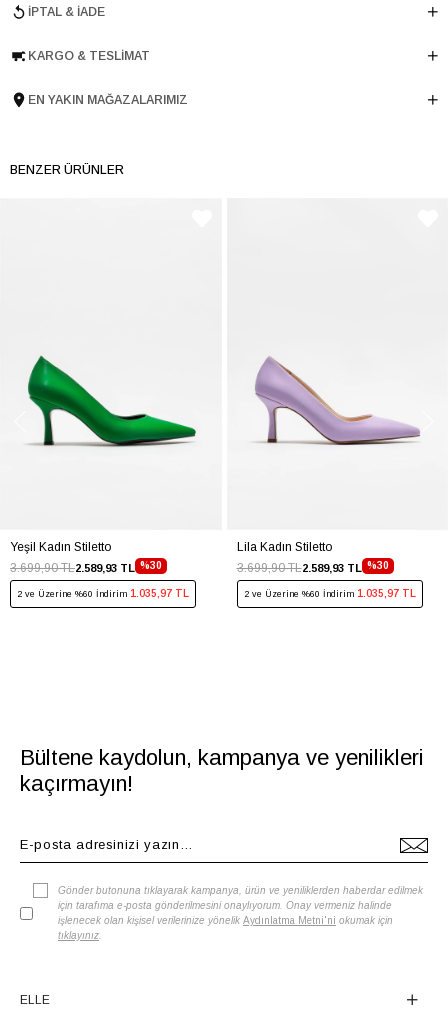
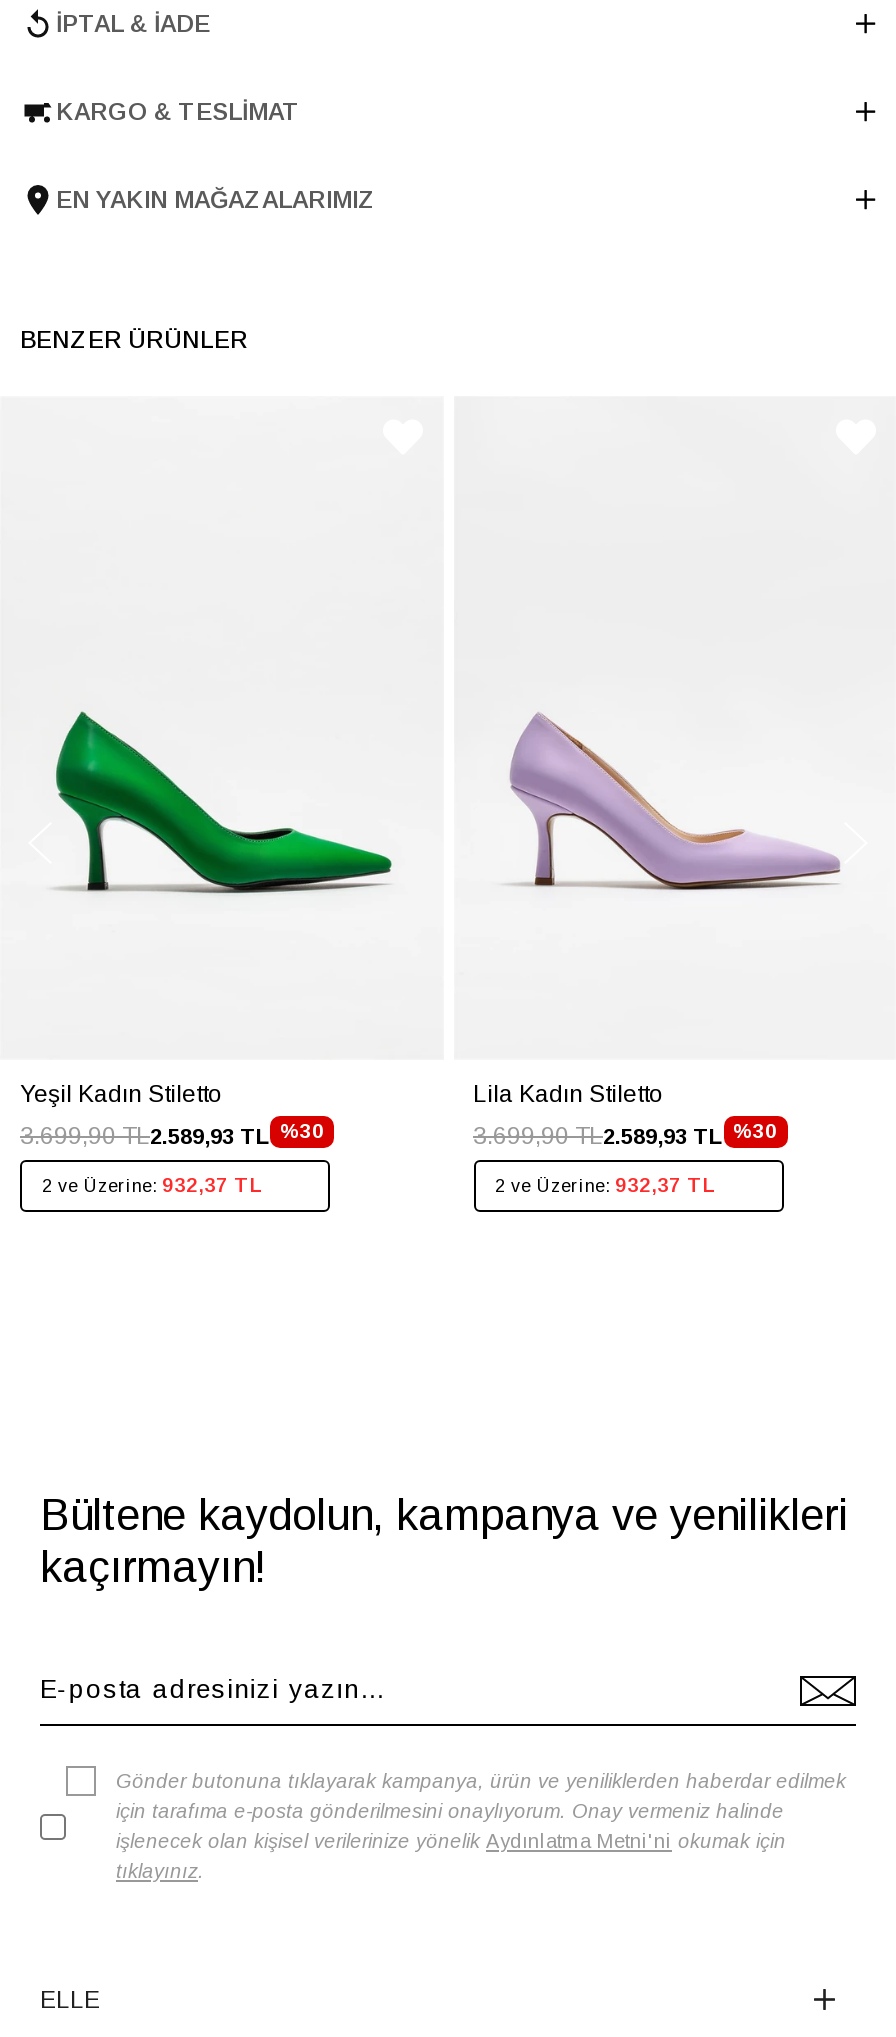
- 2 ve Üzerine %60 İndirim 1.035,97 TL
+ 2 ve Üzerine: 932,37 TL

- 2 ve Üzerine %60 İndirim 1.035,97 TL
+ 2 ve Üzerine: 932,37 TL
